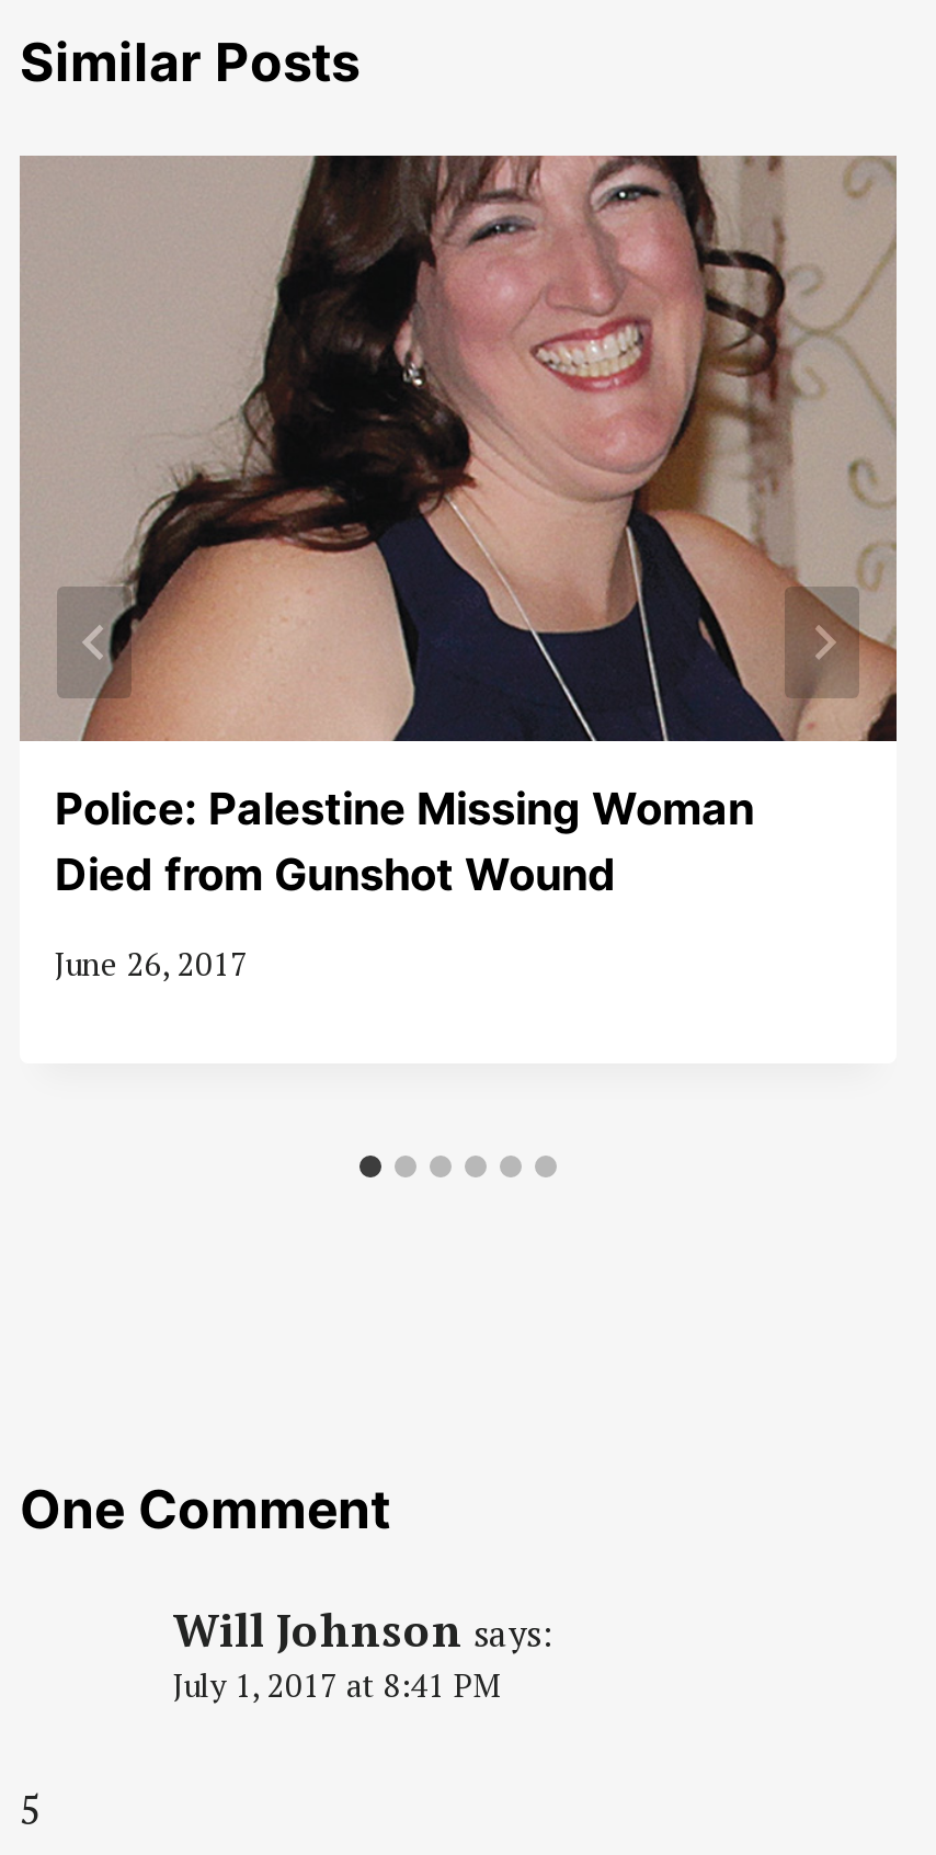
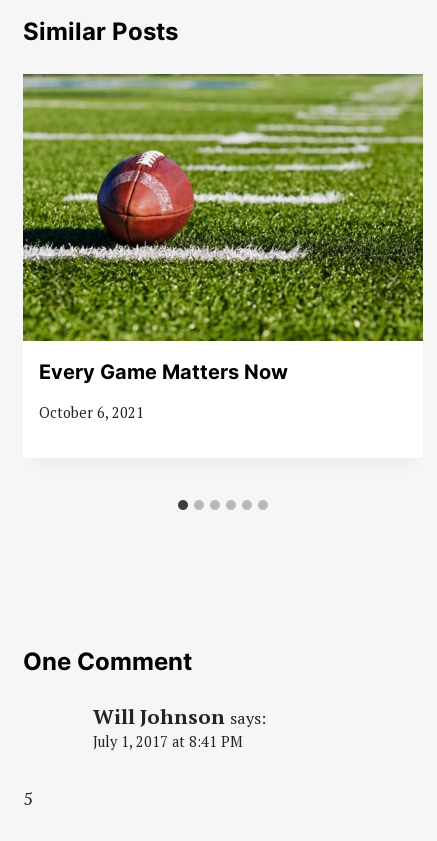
- [image]
- Police: Palestine Missing Woman
- Died from Gunshot Wound
+ [image]
+ Every Game Matters Now

- June 26, 2017
+ October 6, 2021
